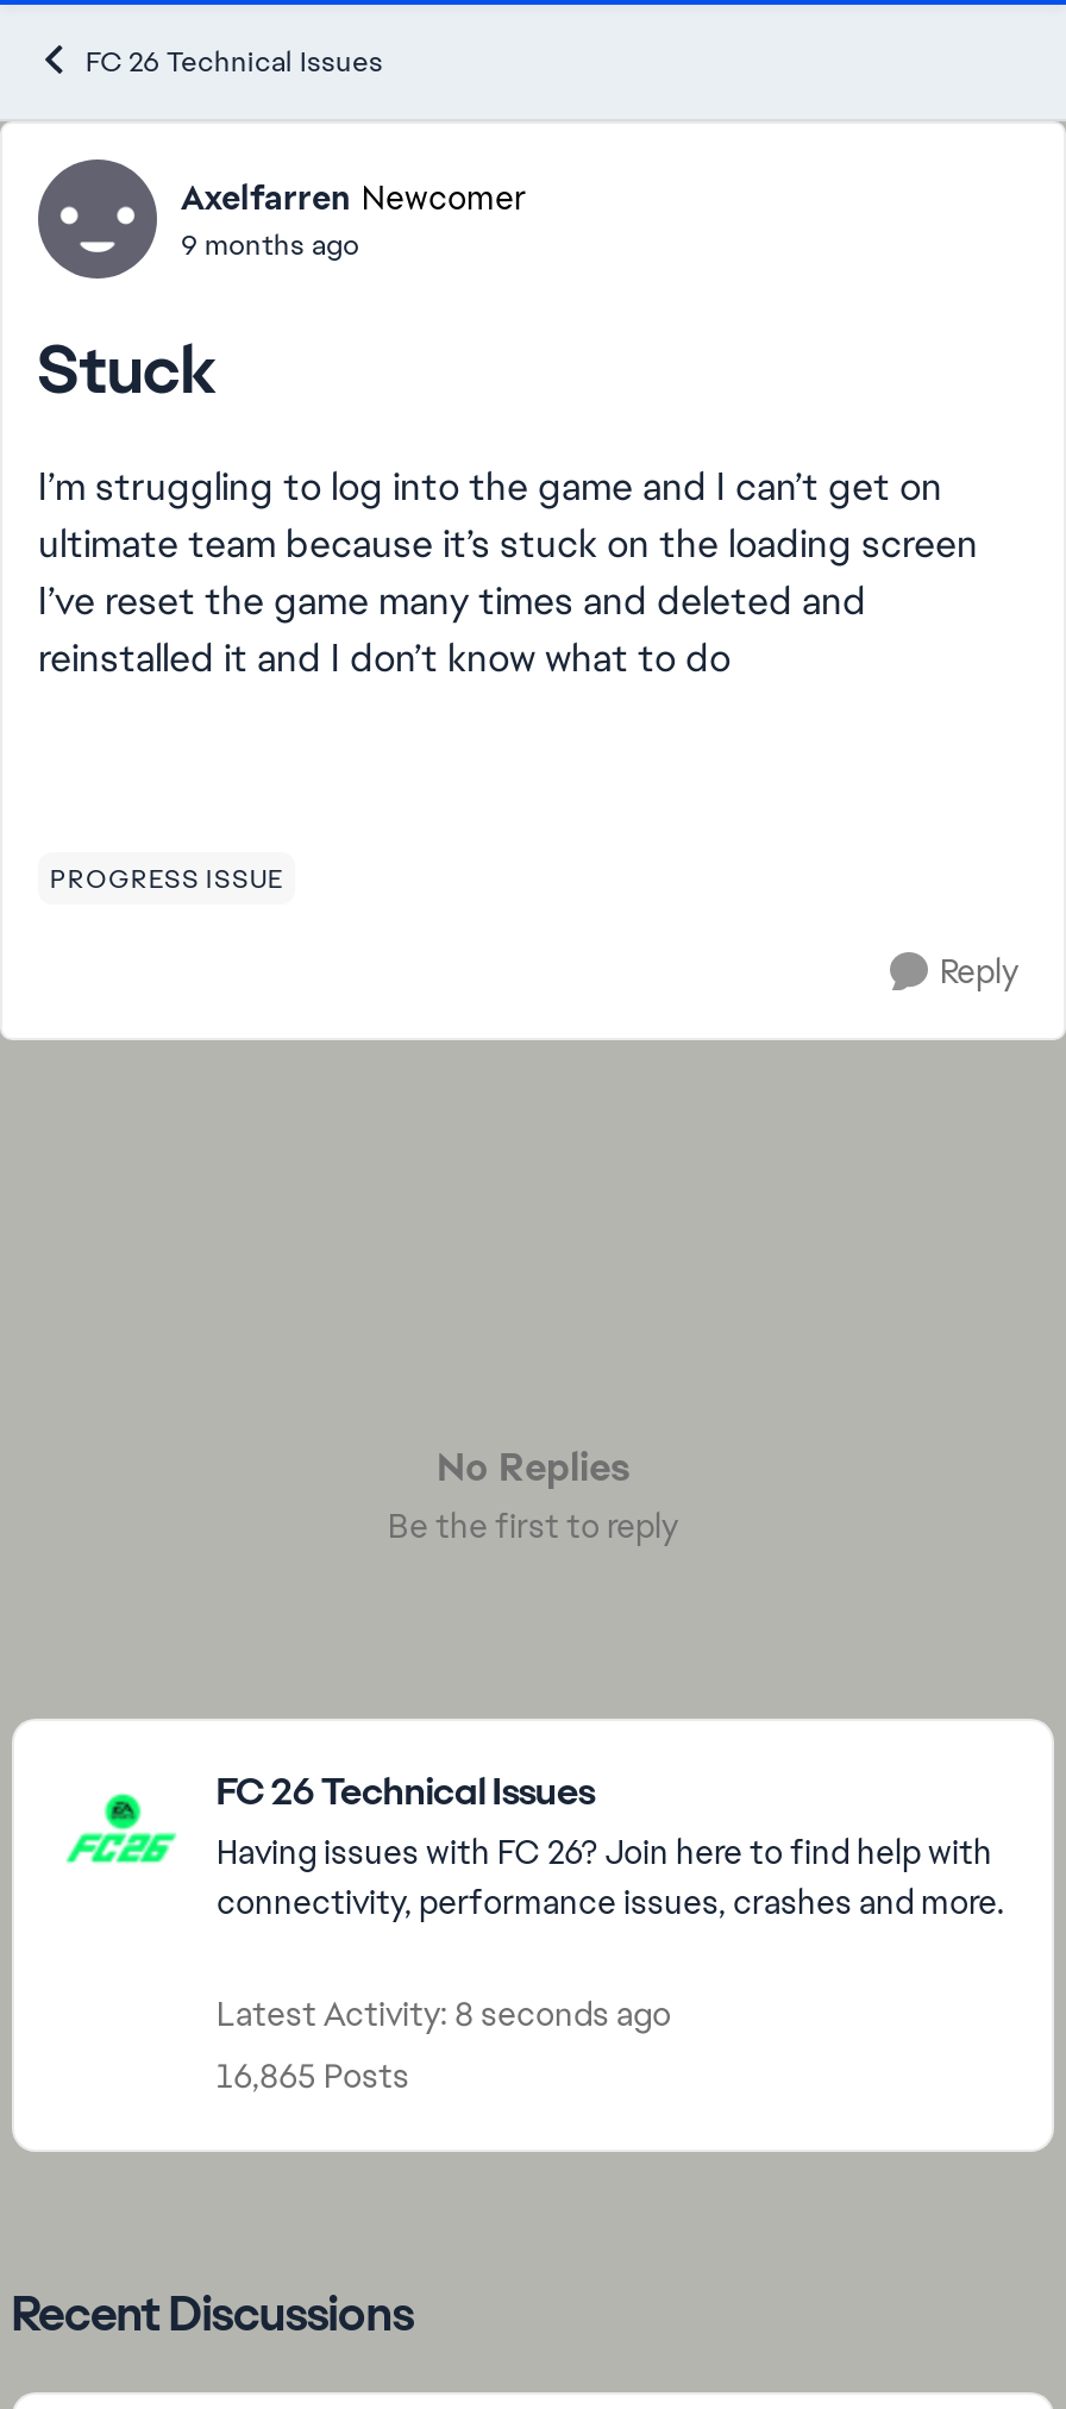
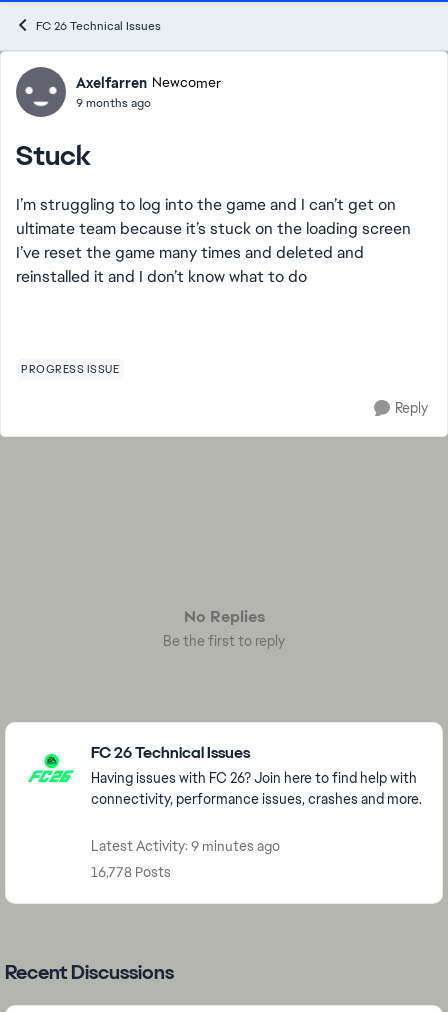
- Latest Activity: 8 seconds ago
+ Latest Activity: 9 minutes ago

- 16,865 Posts
+ 16,778 Posts
